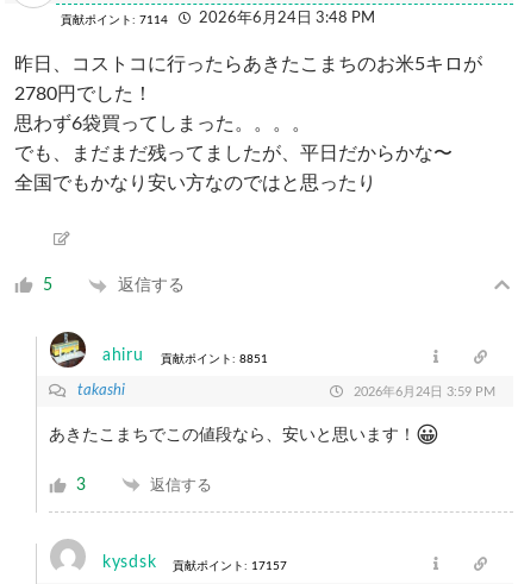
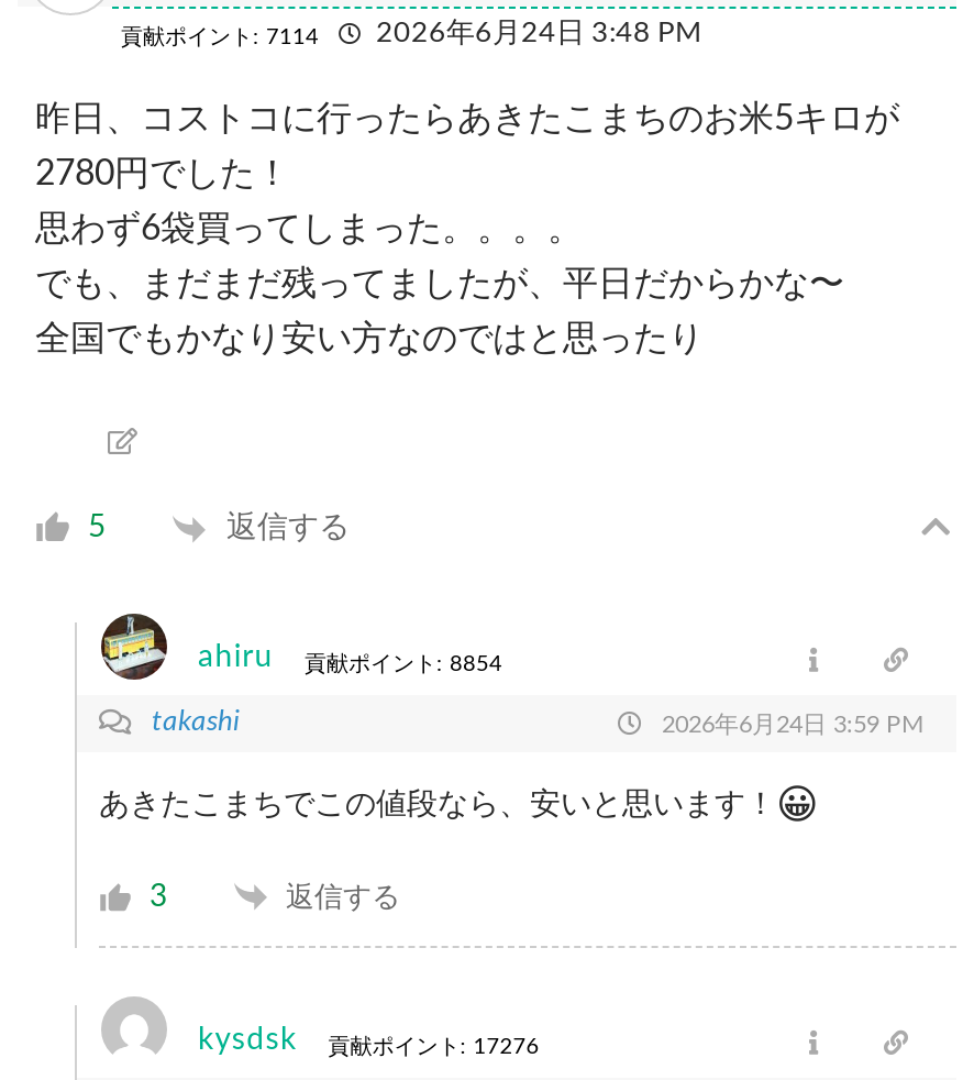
- 貢献ポイント: 8851
+ 貢献ポイント: 8854

- 貢献ポイント: 17157
+ 貢献ポイント: 17276
